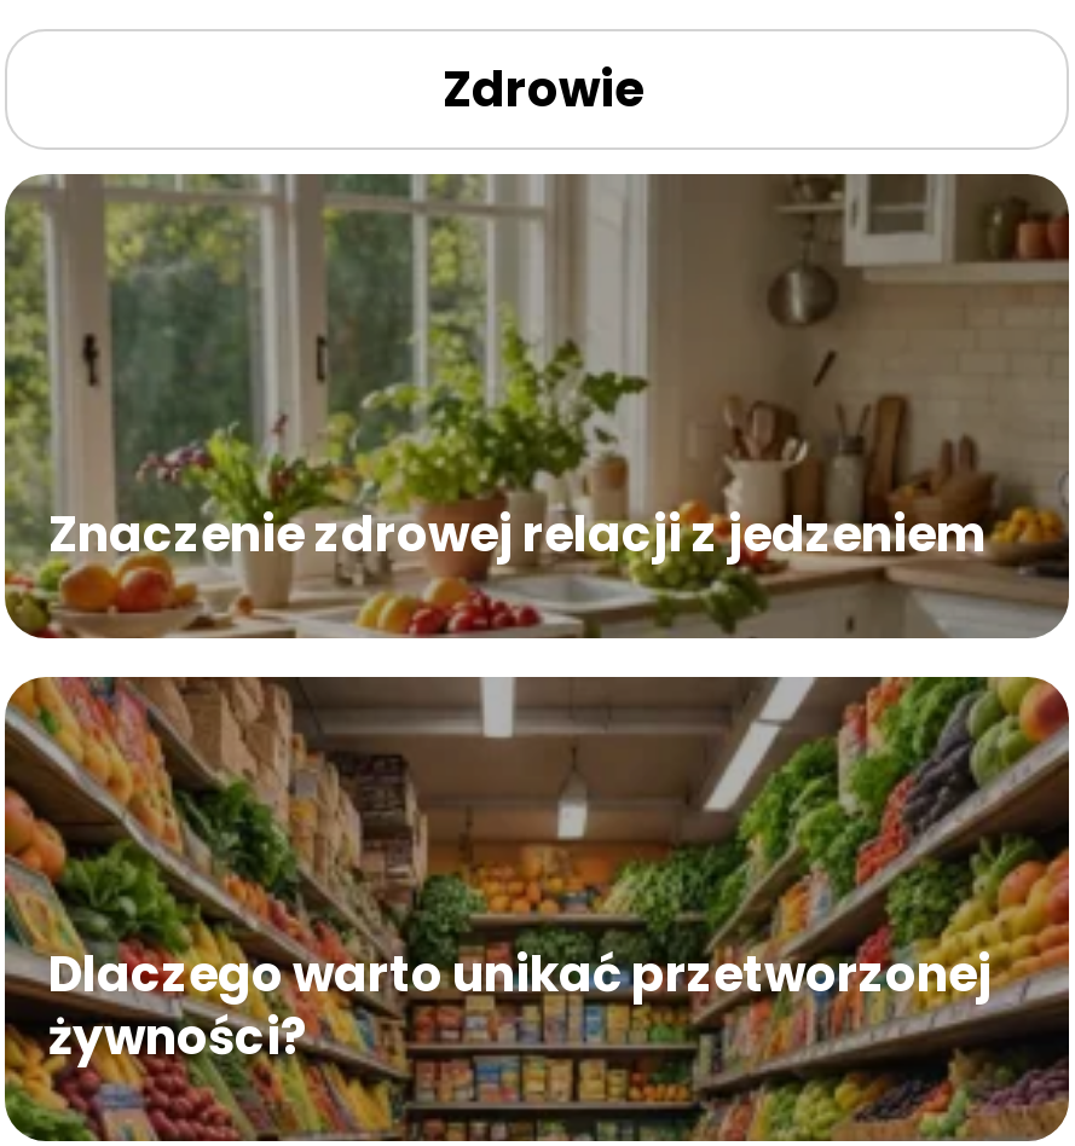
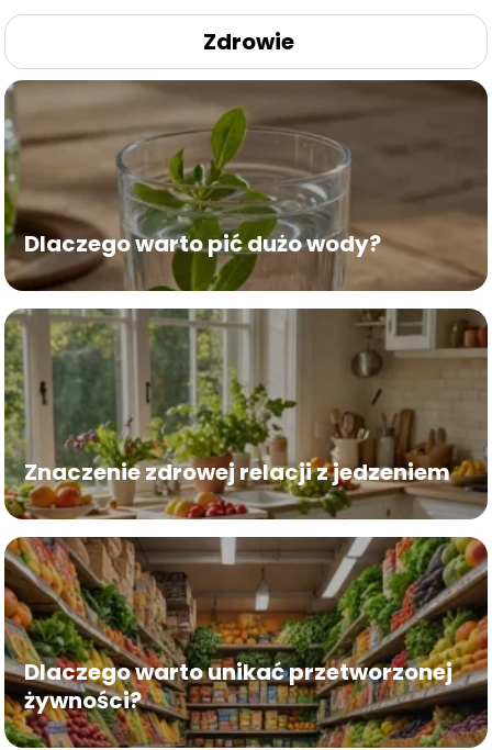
+ [image]
+ Dlaczego warto pić dużo wody?
